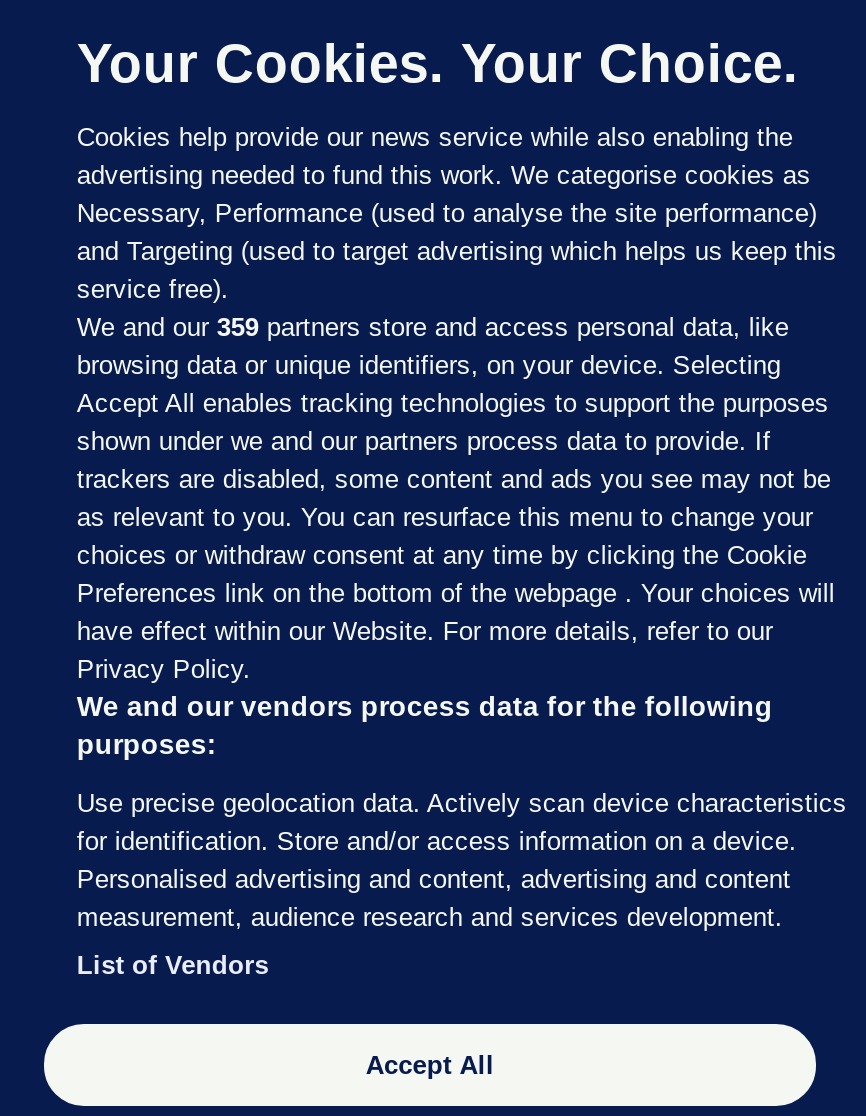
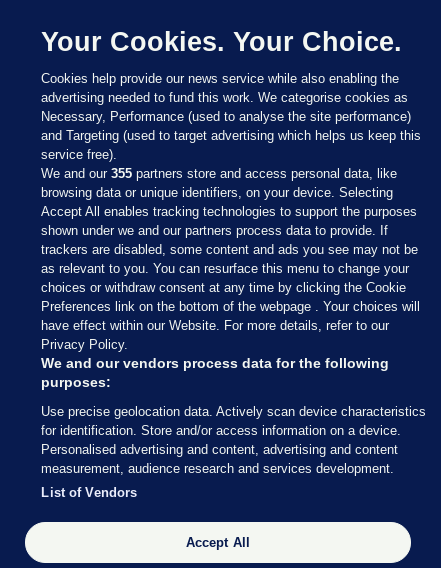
- We and our 359 partners store and access personal data, like
+ We and our 355 partners store and access personal data, like
